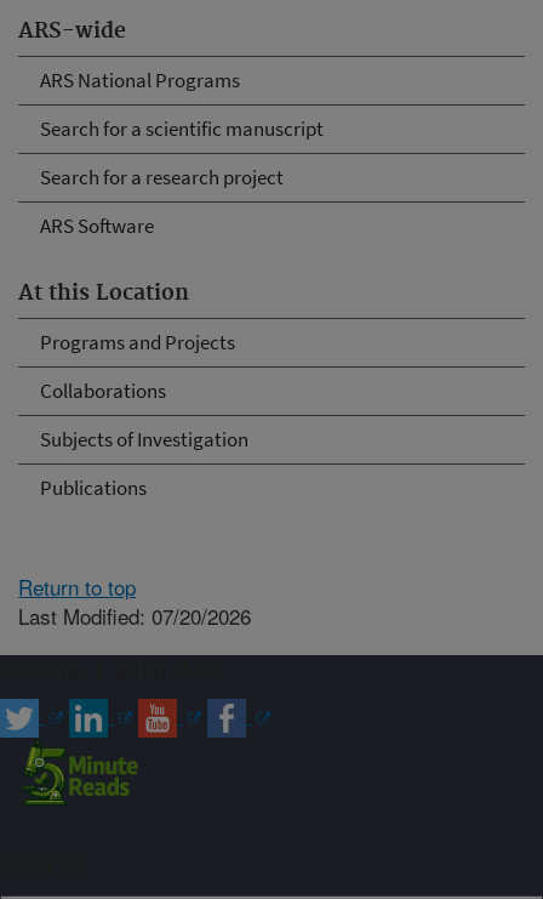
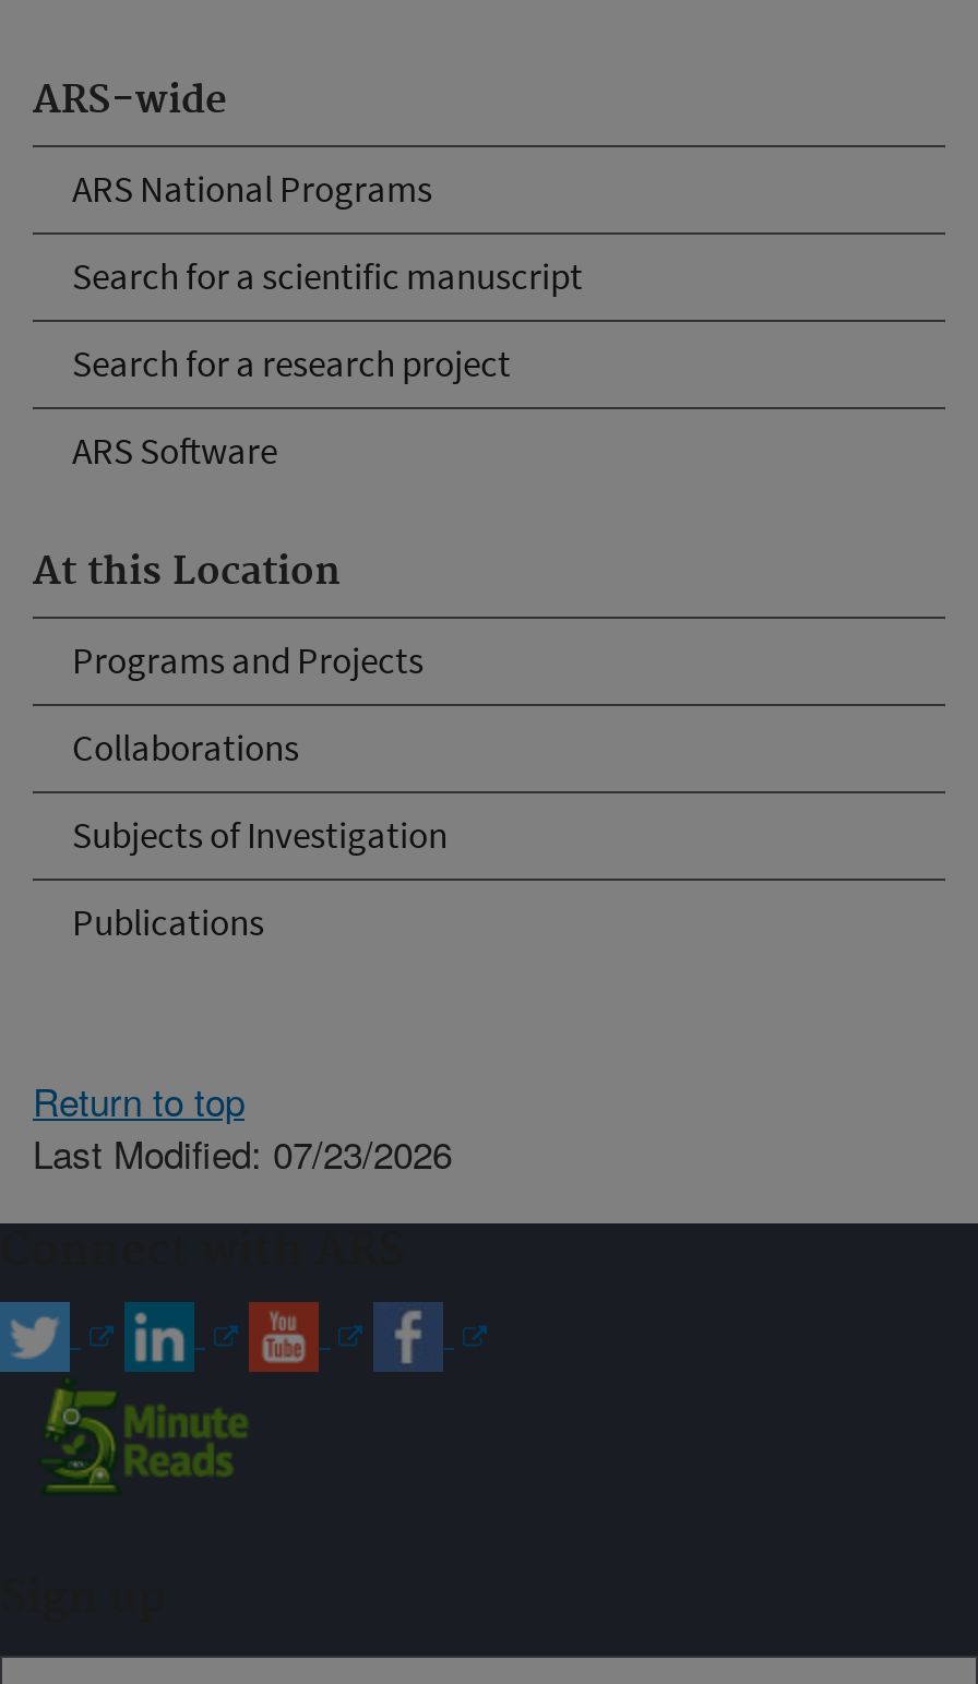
- Last Modified: 07/20/2026
+ Last Modified: 07/23/2026
